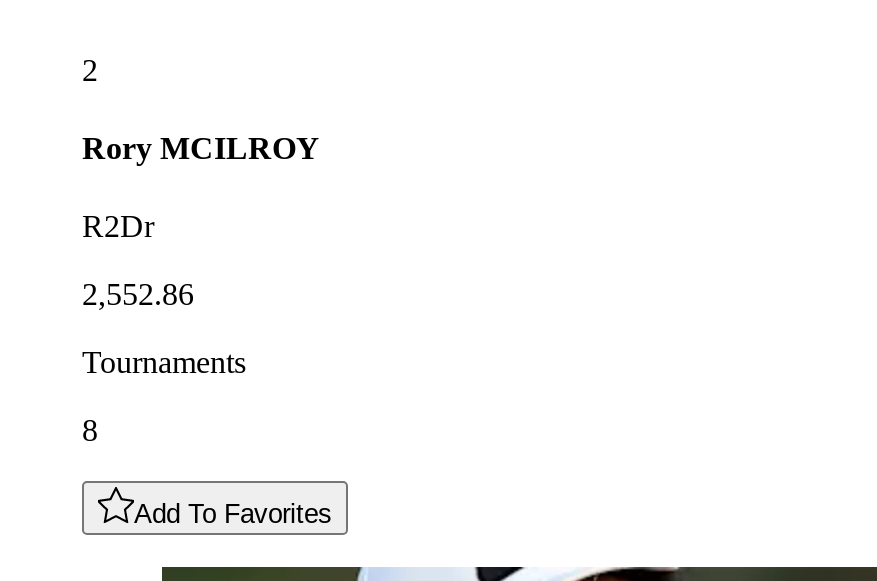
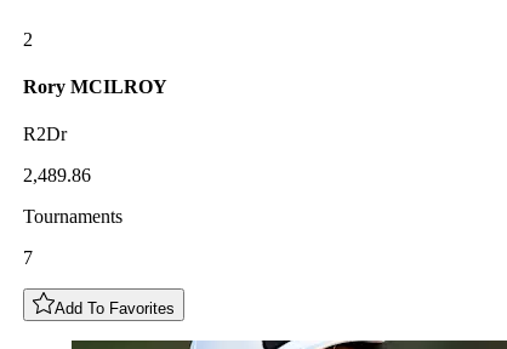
- 2,552.86
+ 2,489.86

- 8
+ 7
